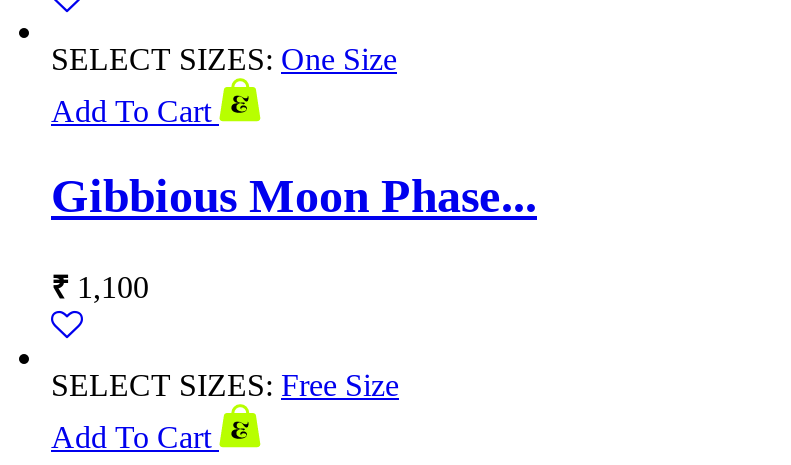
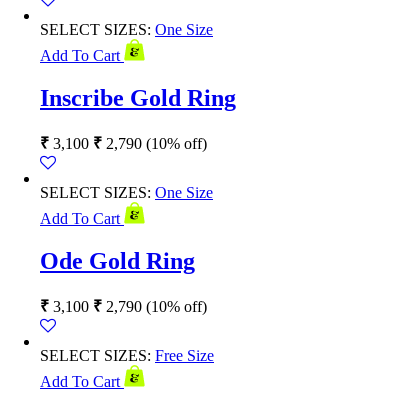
- Gibbious Moon Phase...
- ₹1,100
+ Inscribe Gold Ring
+ ₹3,100 ₹2,790 (10% off)
+ SELECT SIZES: One Size
+ Add To Cart
+ Ode Gold Ring
+ ₹3,100 ₹2,790 (10% off)
